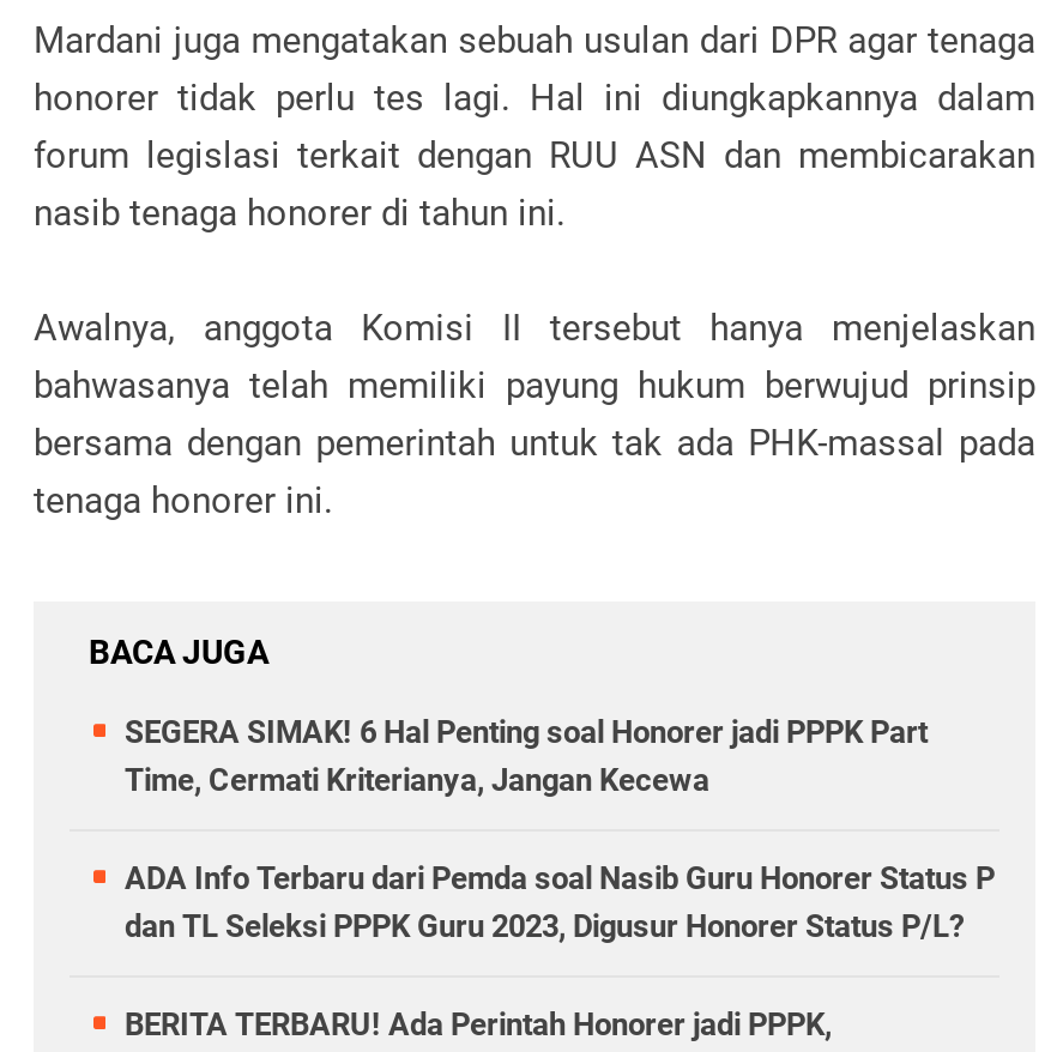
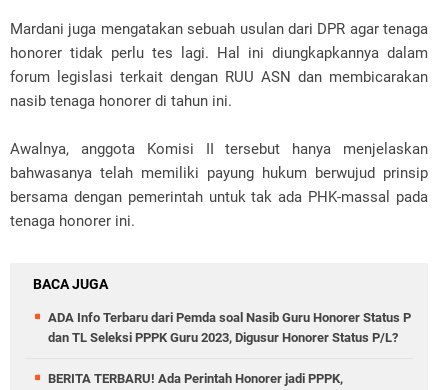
- SEGERA SIMAK! 6 Hal Penting soal Honorer jadi PPPK Part
- Time, Cermati Kriterianya, Jangan Kecewa
